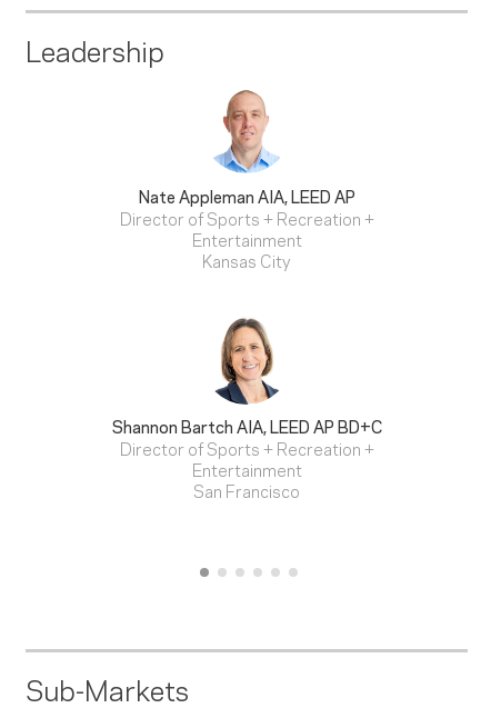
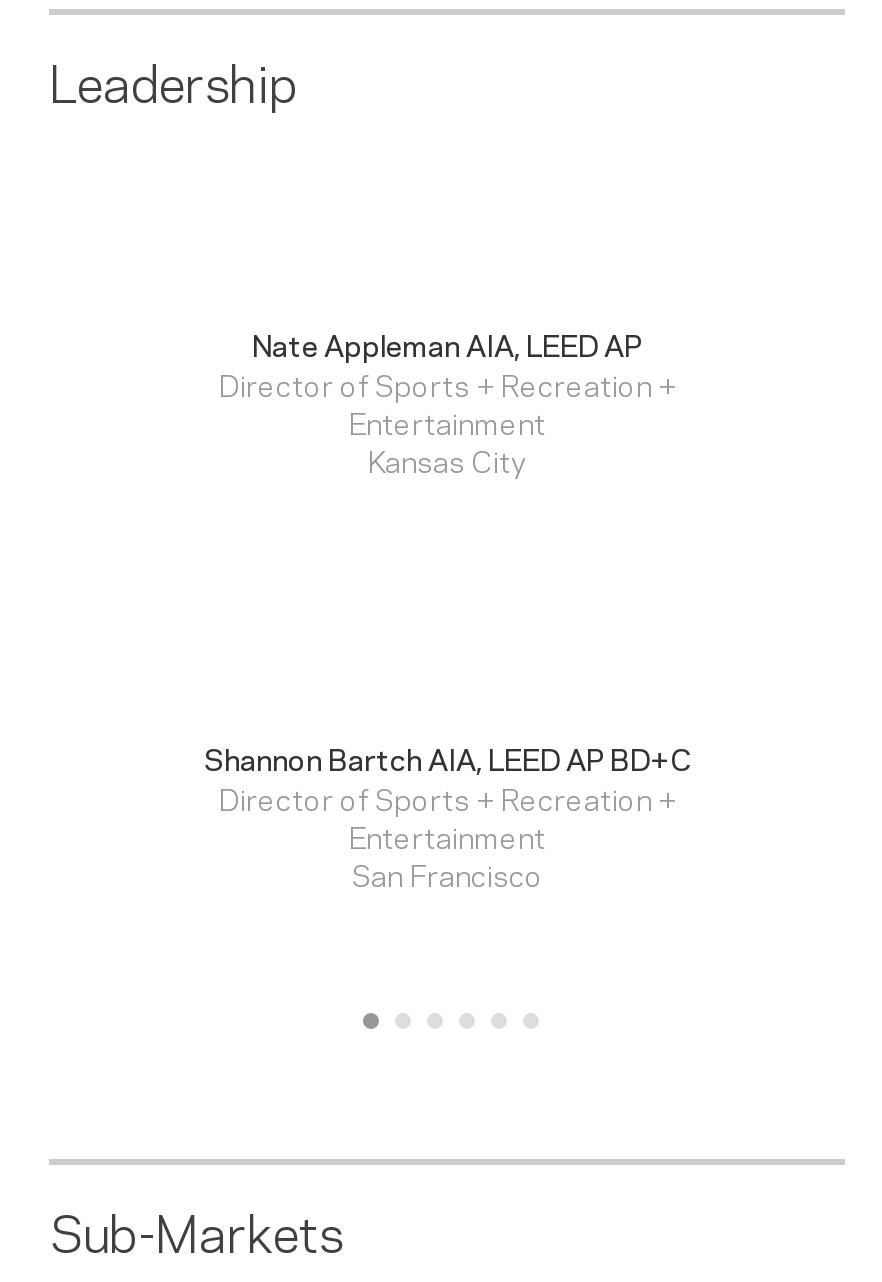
- [image]

- [image]
